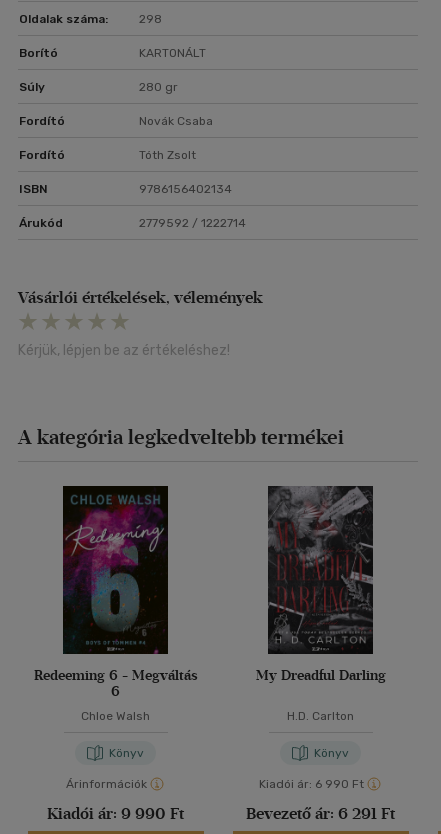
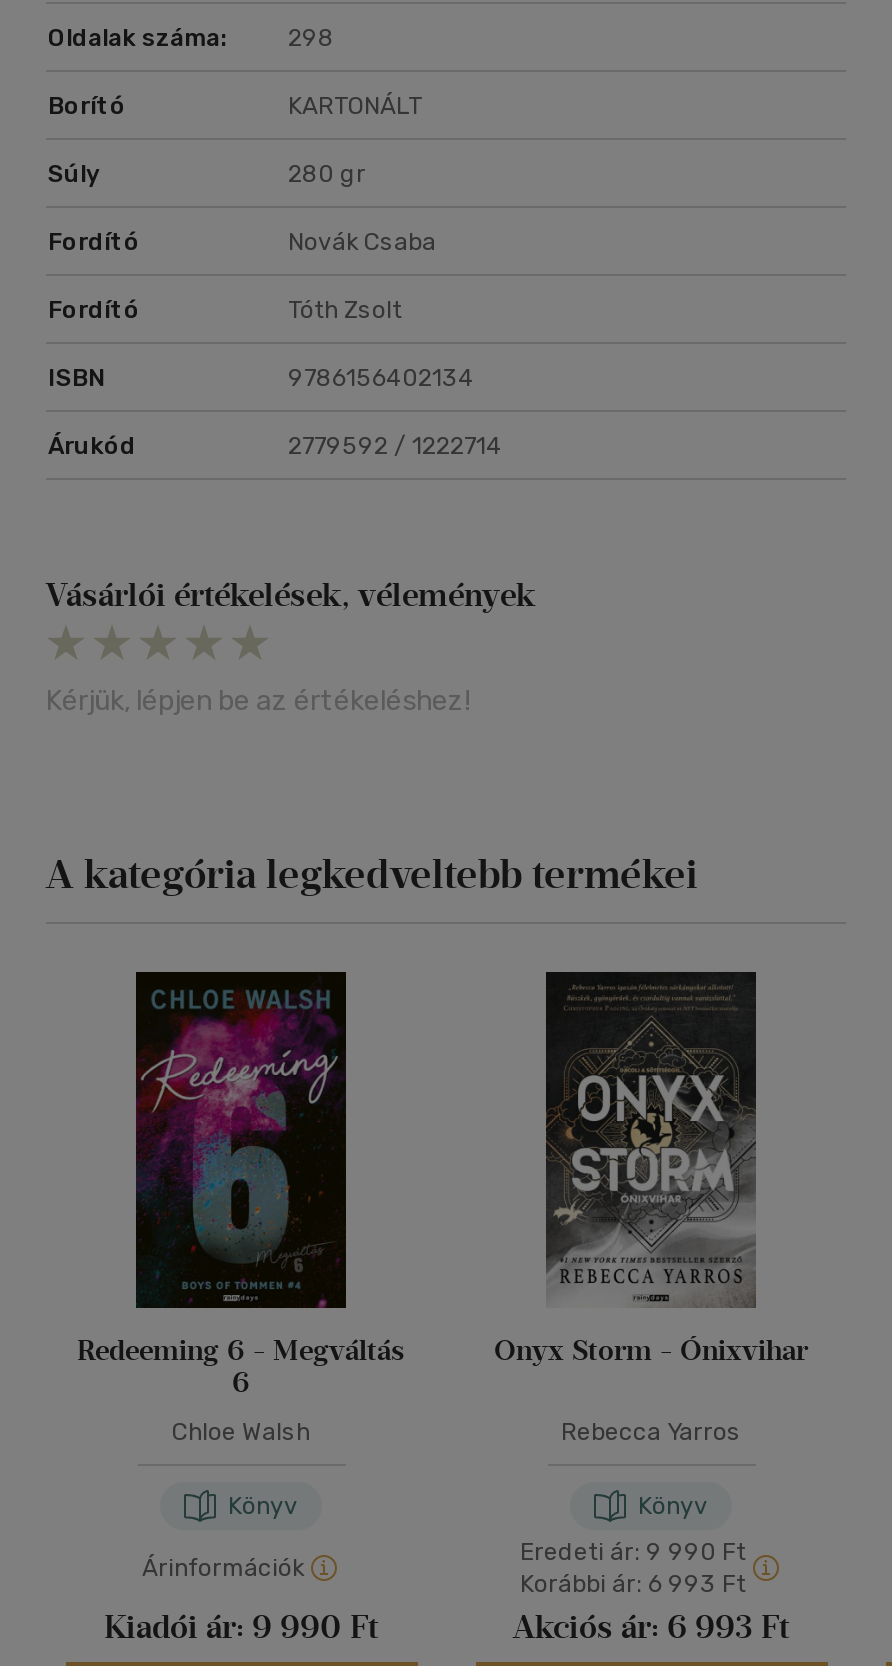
- [image]
- My Dreadful Darling
+ [image]
+ Onyx Storm - Ónixvihar

- H.D. Carlton
+ Rebecca Yarros

- Kiadói ár: 6 990 Ft
- Bevezető ár: 6 291 Ft
+ Eredeti ár: 9 990 Ft
+ Korábbi ár: 6 993 Ft
+ Akciós ár: 6 993 Ft
